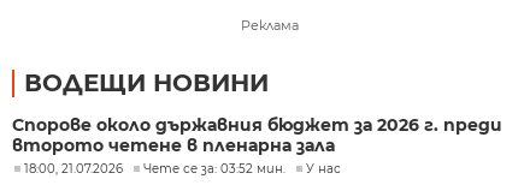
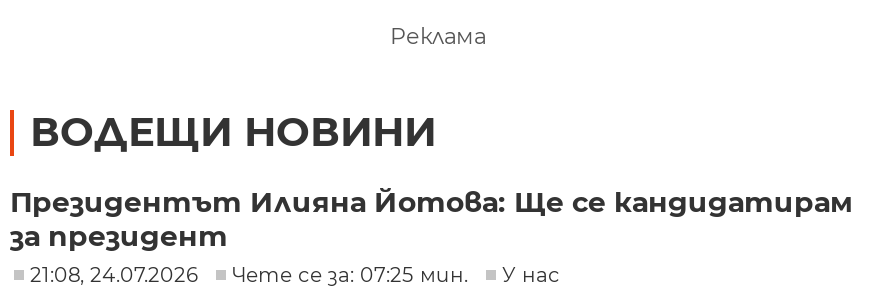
- Спорове около държавния бюджет за 2026 г. преди
- второто четене в пленарна зала
- 18:00, 21.07.2026
- Чете се за: 03:52 мин.
+ Президентът Илияна Йотова: Ще се кандидатирам
+ за президент
+ 21:08, 24.07.2026
+ Чете се за: 07:25 мин.
